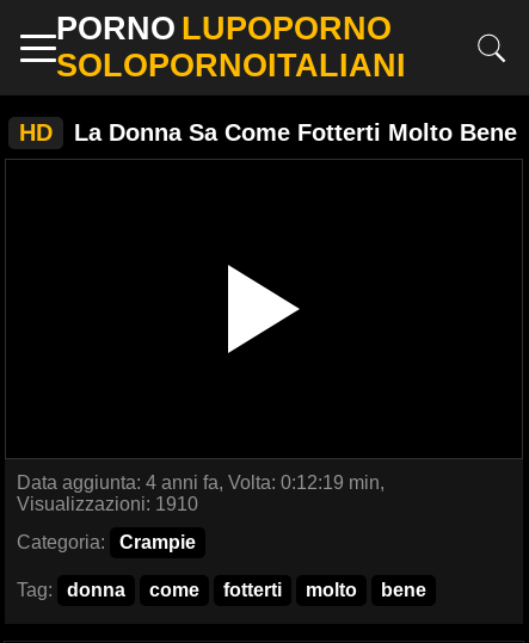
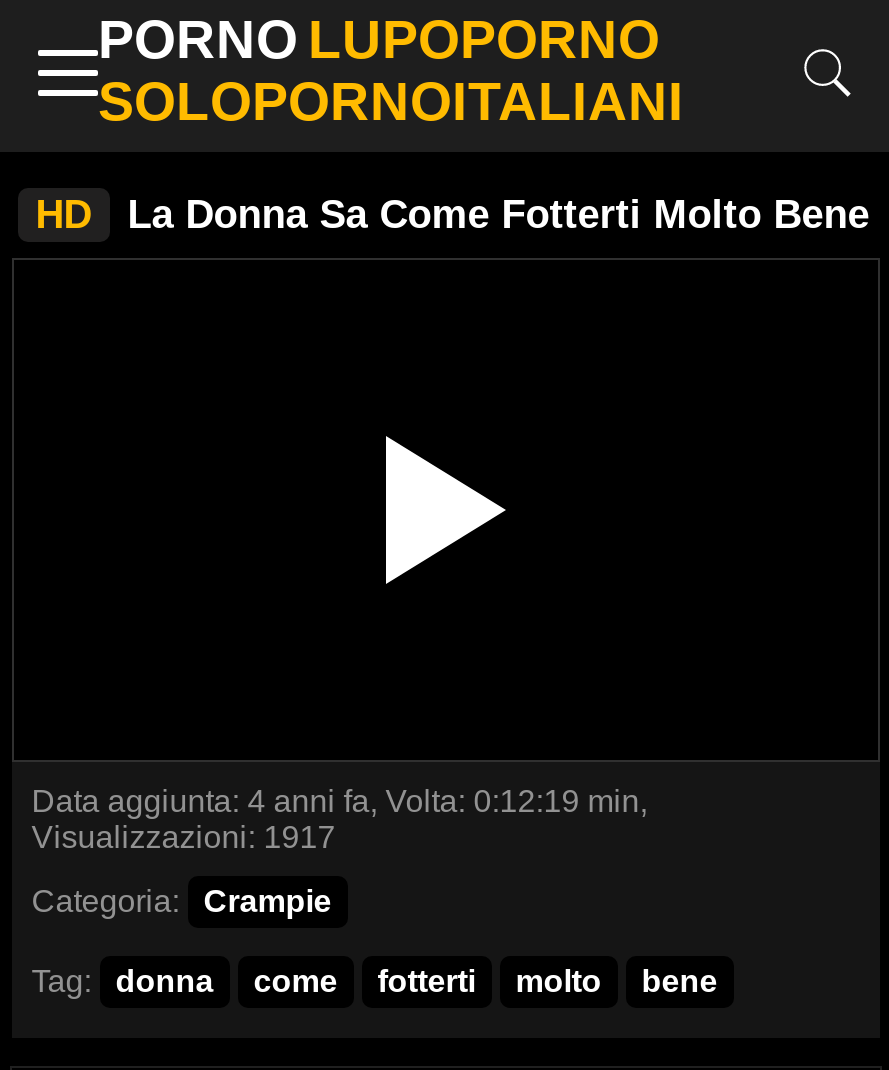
- Visualizzazioni: 1910
+ Visualizzazioni: 1917
